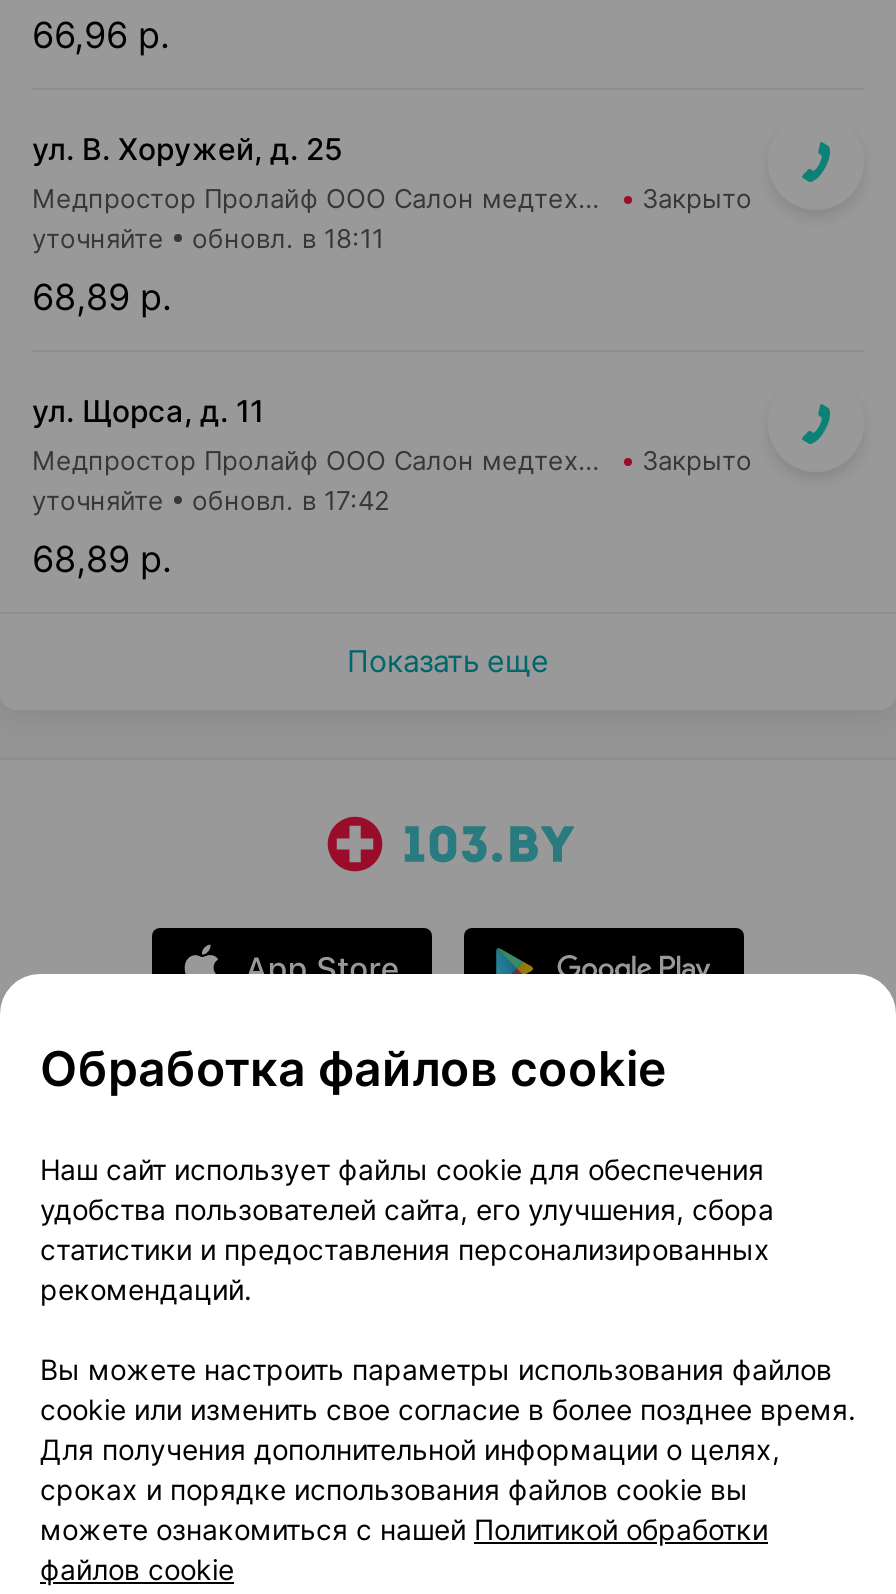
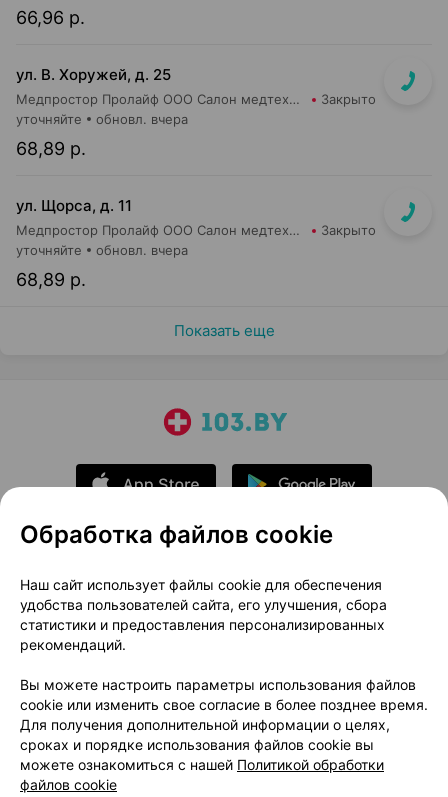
- обновл. в 18:11
+ обновл. вчера

- обновл. в 17:42
+ обновл. вчера
